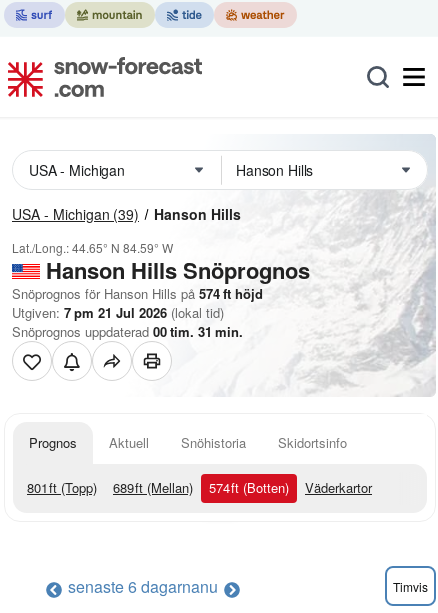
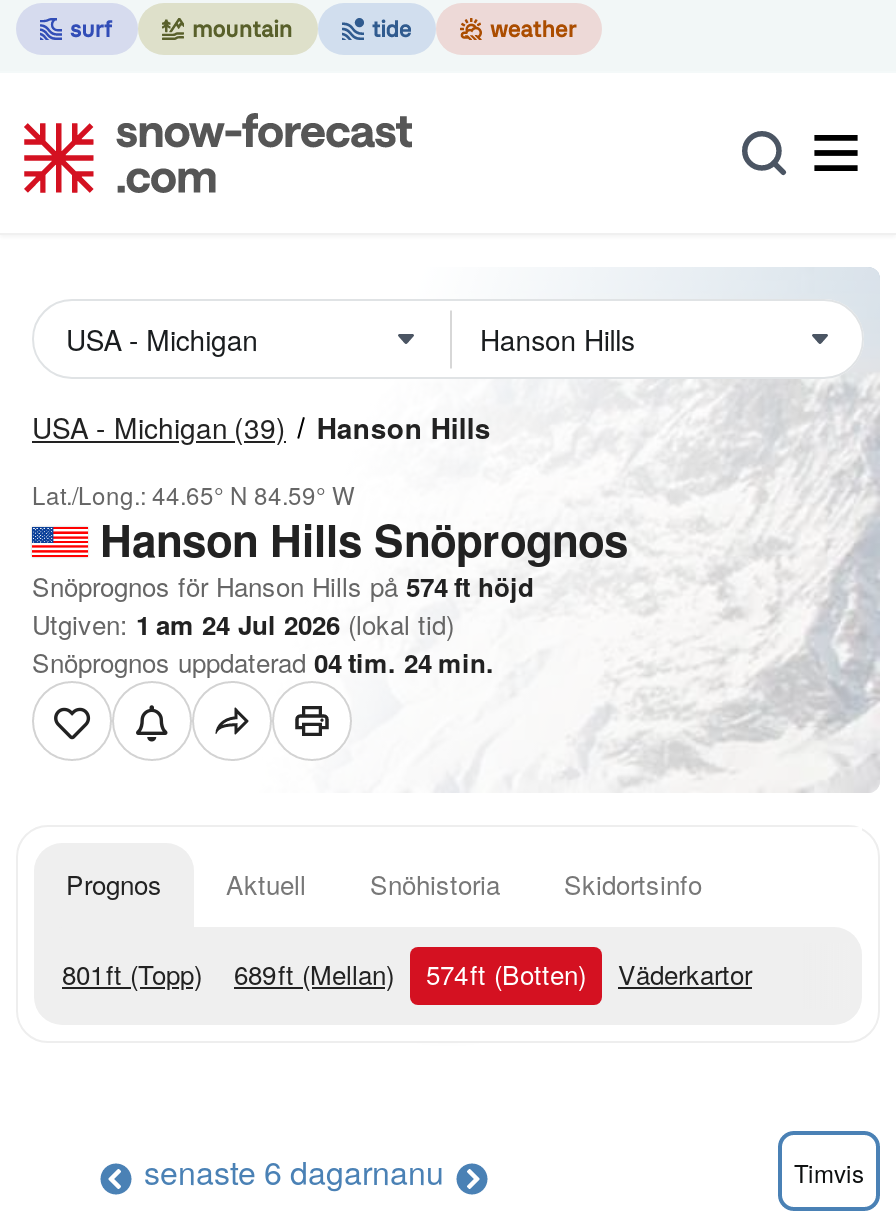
- Utgiven: 7 pm 21 Jul 2026 (lokal tid)
+ Utgiven: 1 am 24 Jul 2026 (lokal tid)

- Snöprognos uppdaterad 00tim. 31 min.
+ Snöprognos uppdaterad 04tim. 24 min.
